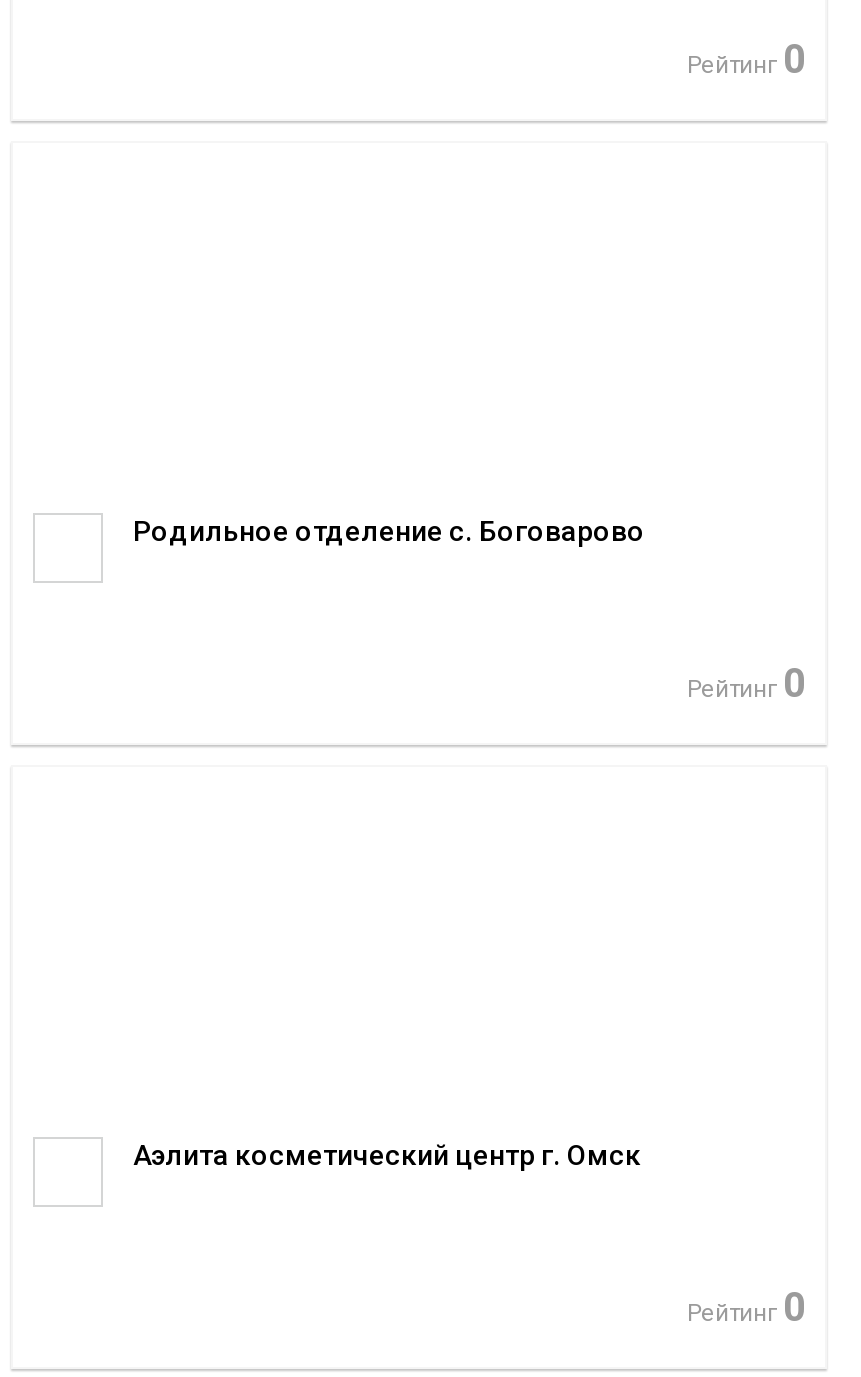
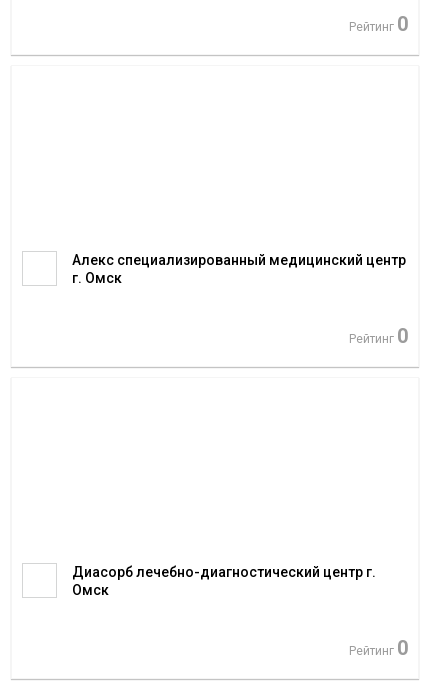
- Родильное отделение с. Боговарово
+ Алекс специализированный медицинский центр
+ г. Омск

- Аэлита косметический центр г. Омск
+ Диасорб лечебно-диагностический центр г.
+ Омск
